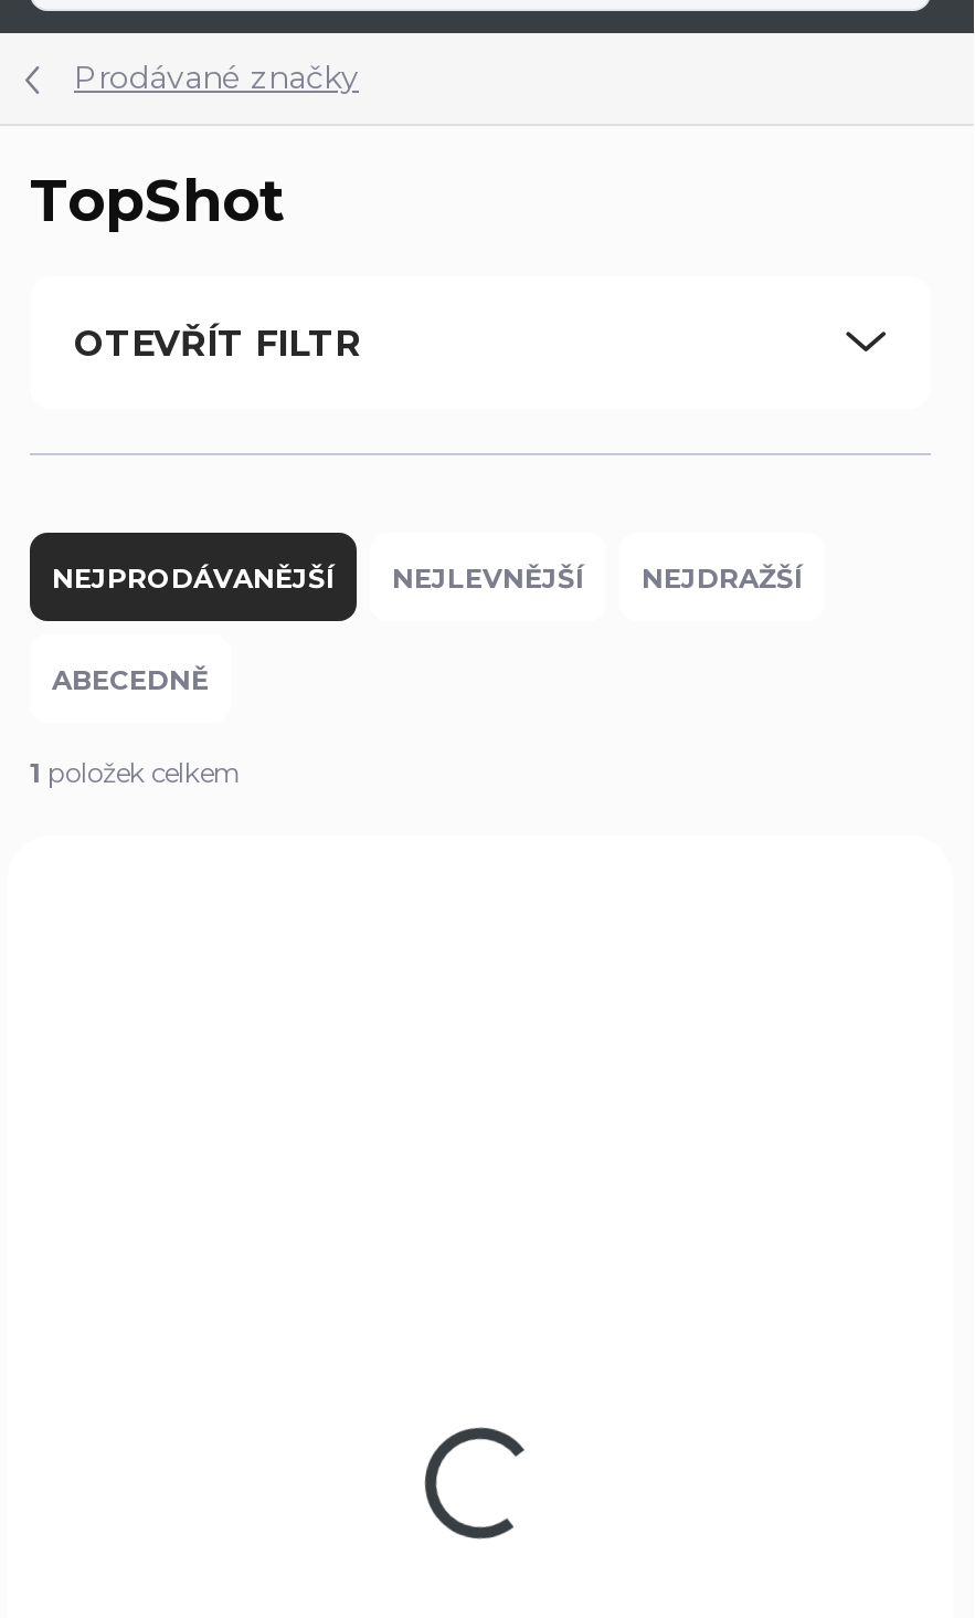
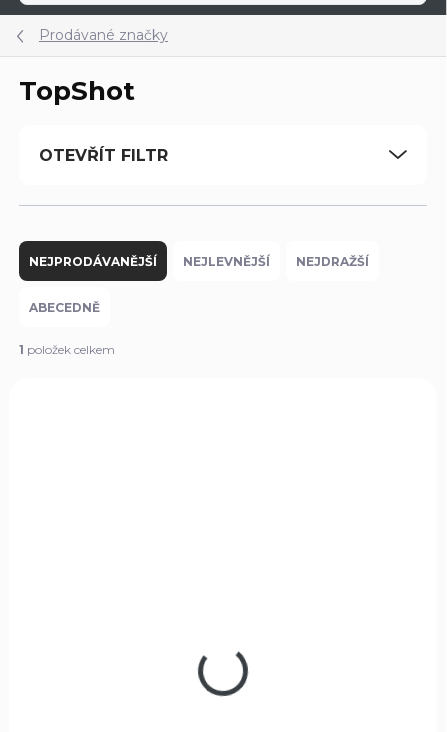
- [image]
+ [image]
